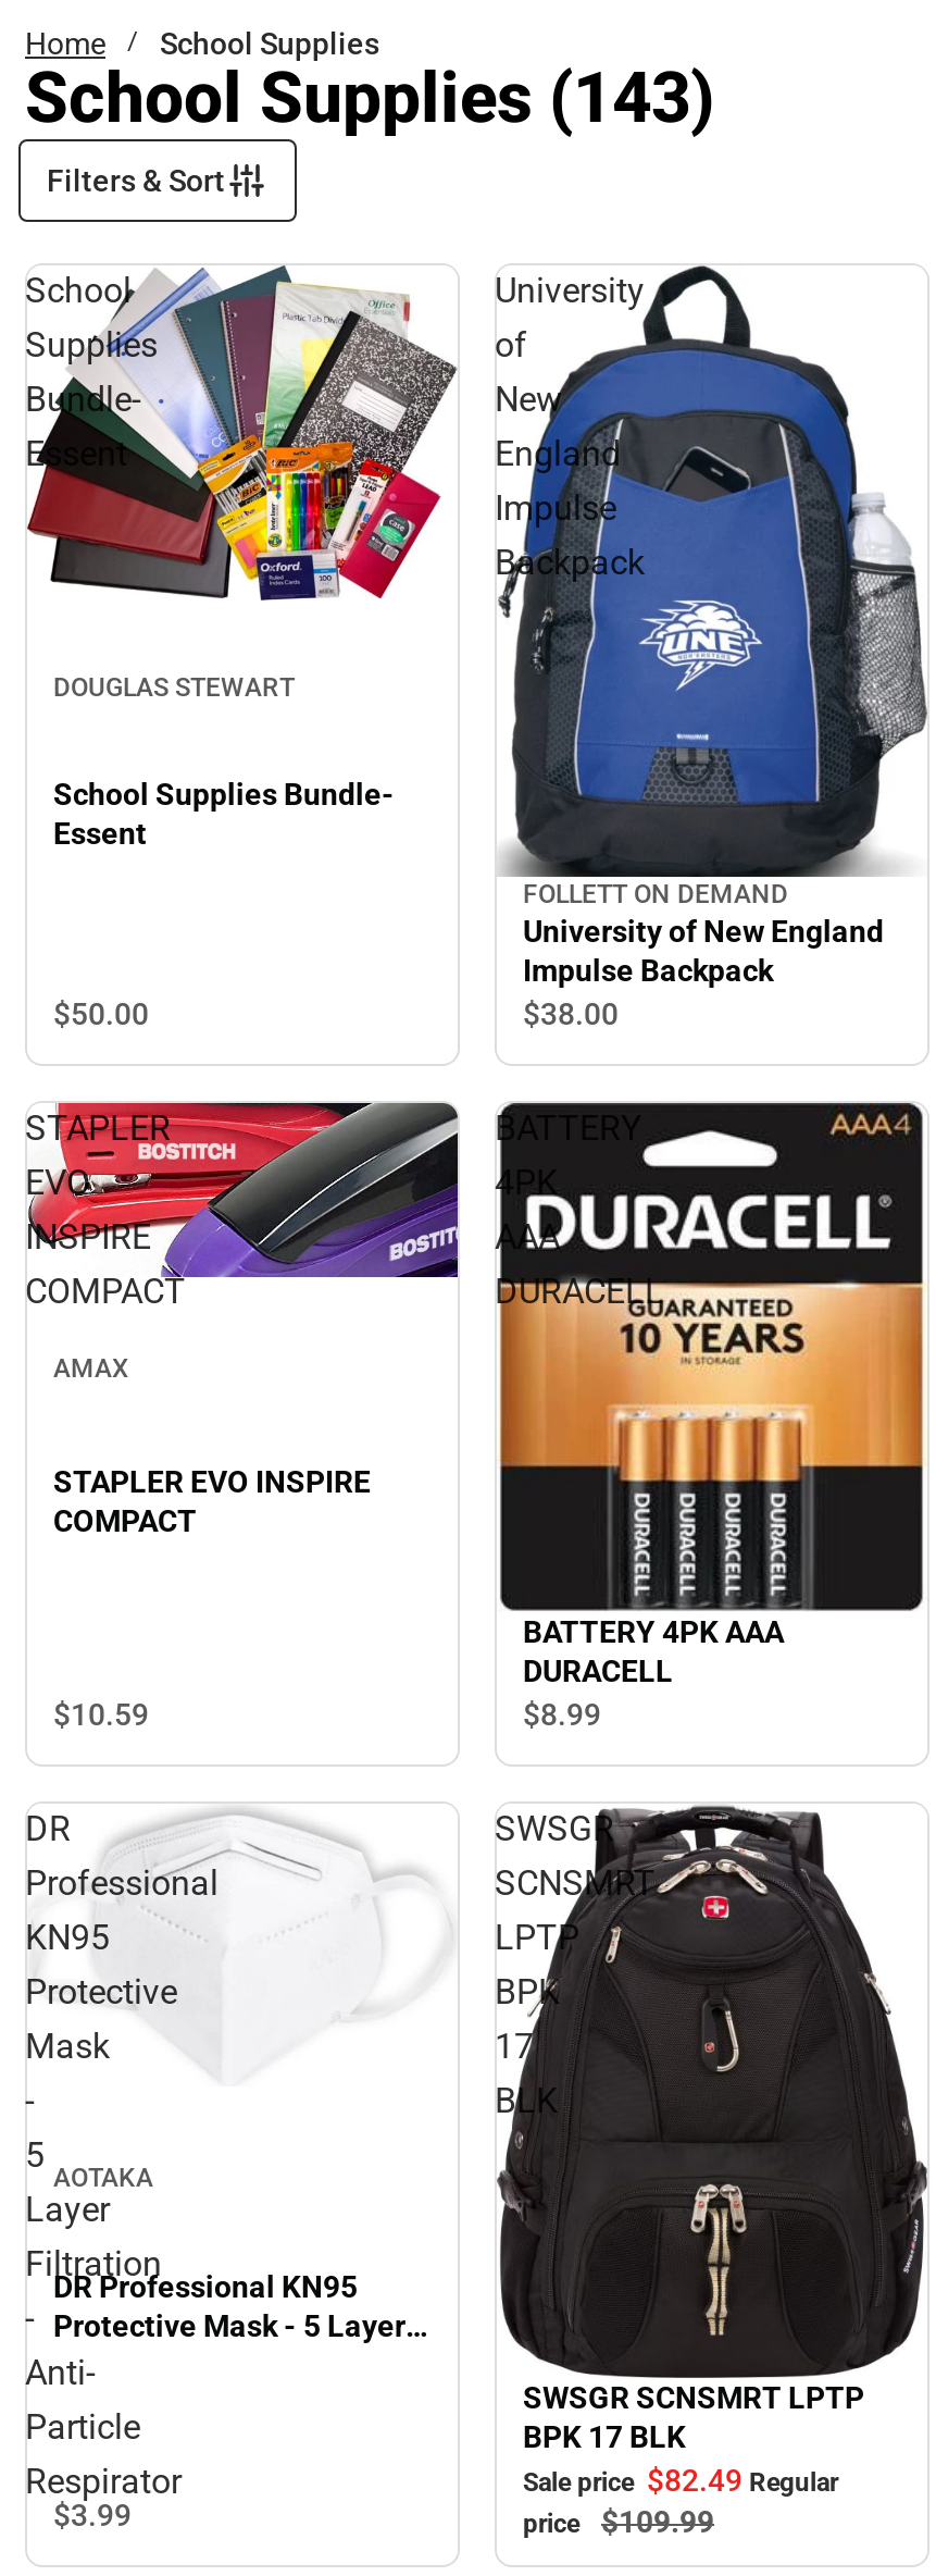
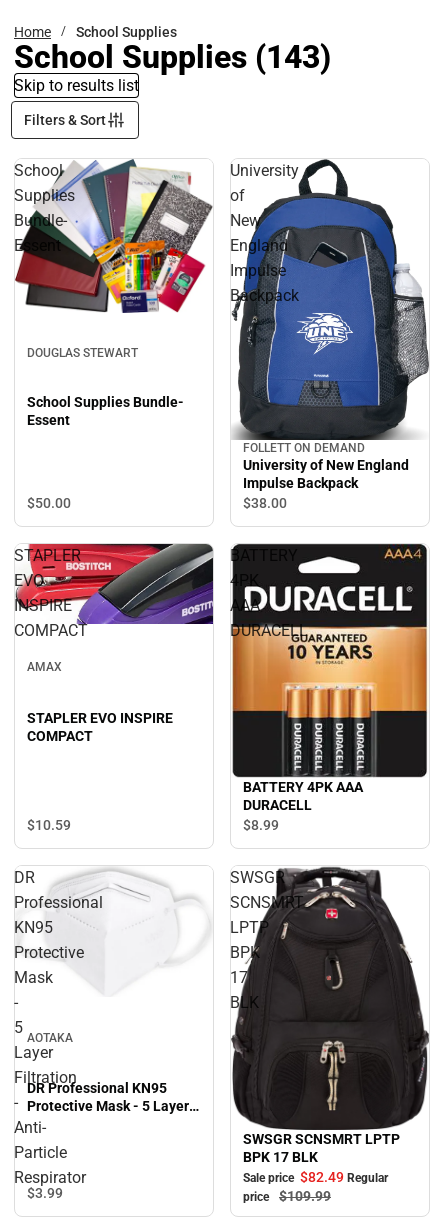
+ Skip to results list
